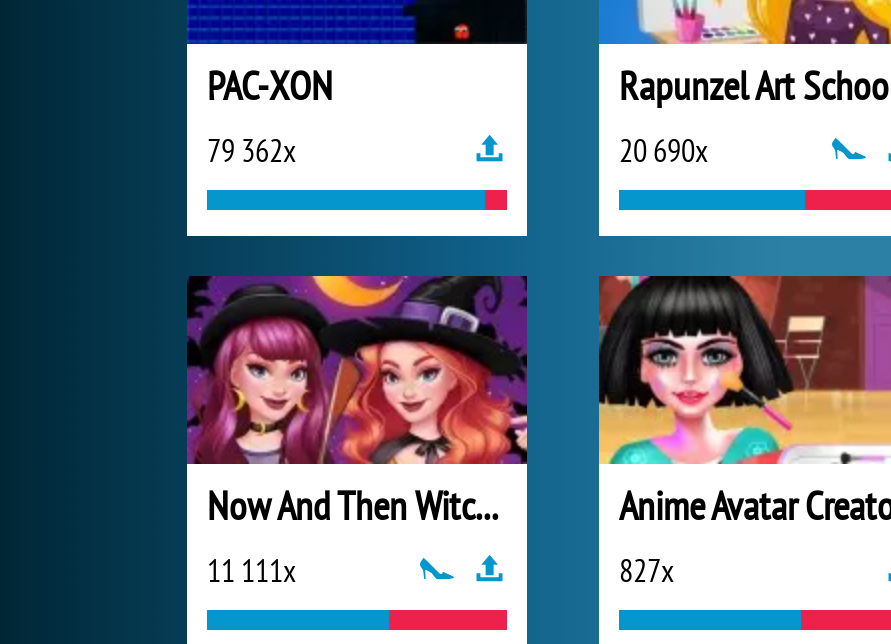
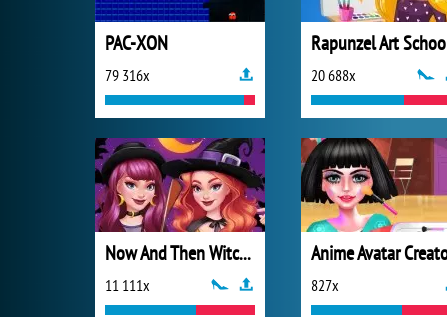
- 79 362x
+ 79 316x

- 20 690x
+ 20 688x
